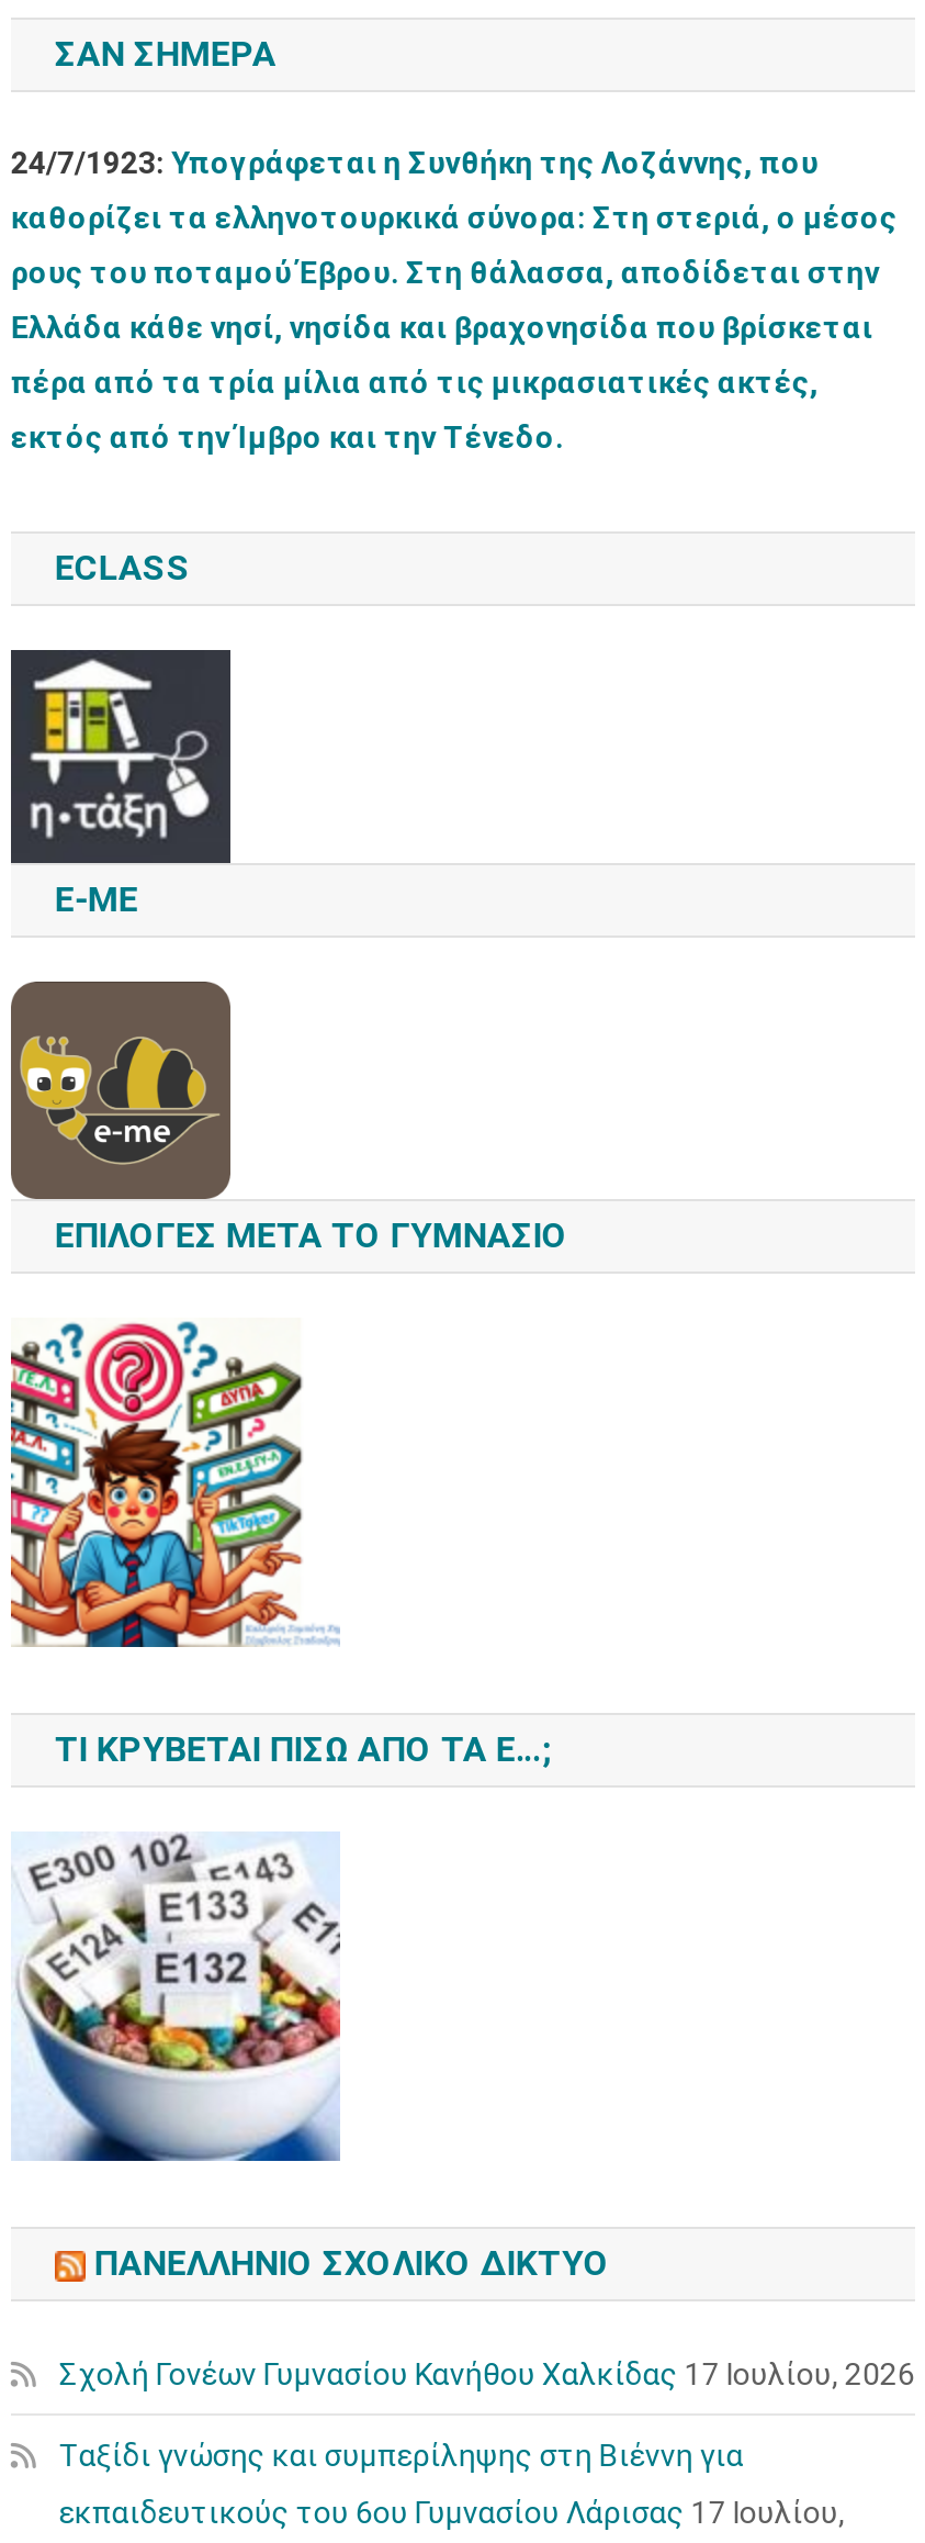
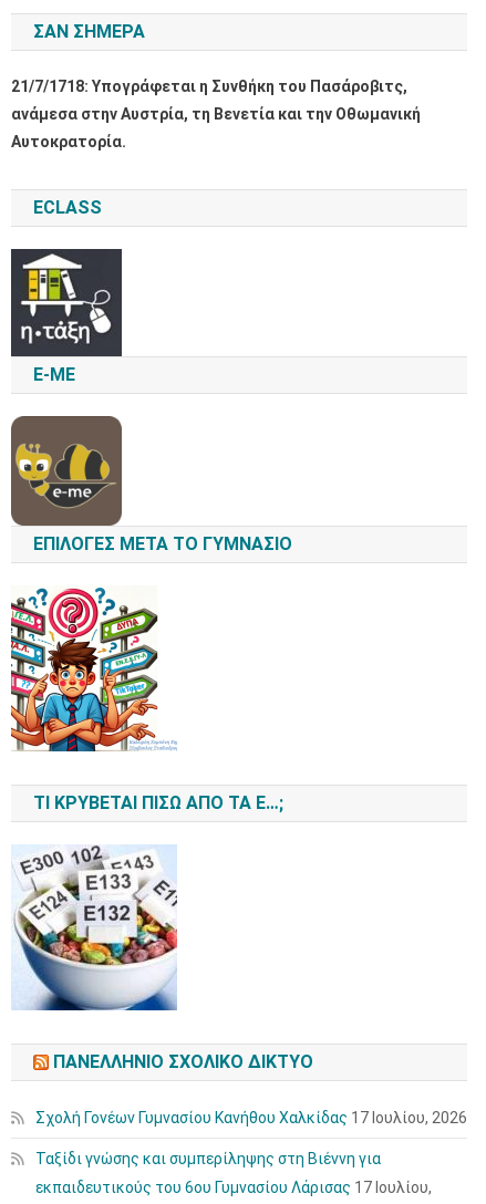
- 24/7/1923: Υπογράφεται η Συνθήκη της Λοζάννης, που
- καθορίζει τα ελληνοτουρκικά σύνορα: Στη στεριά, ο μέσος
- ρους του ποταμού Έβρου. Στη θάλασσα, αποδίδεται στην
- Ελλάδα κάθε νησί, νησίδα και βραχονησίδα που βρίσκεται
- πέρα από τα τρία μίλια από τις μικρασιατικές ακτές,
- εκτός από την Ίμβρο και την Τένεδο.
+ 21/7/1718: Υπογράφεται η Συνθήκη του Πασάροβιτς,
+ ανάμεσα στην Αυστρία, τη Βενετία και την Οθωμανική
+ Αυτοκρατορία.
